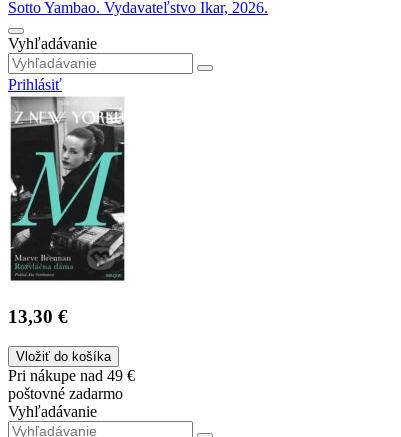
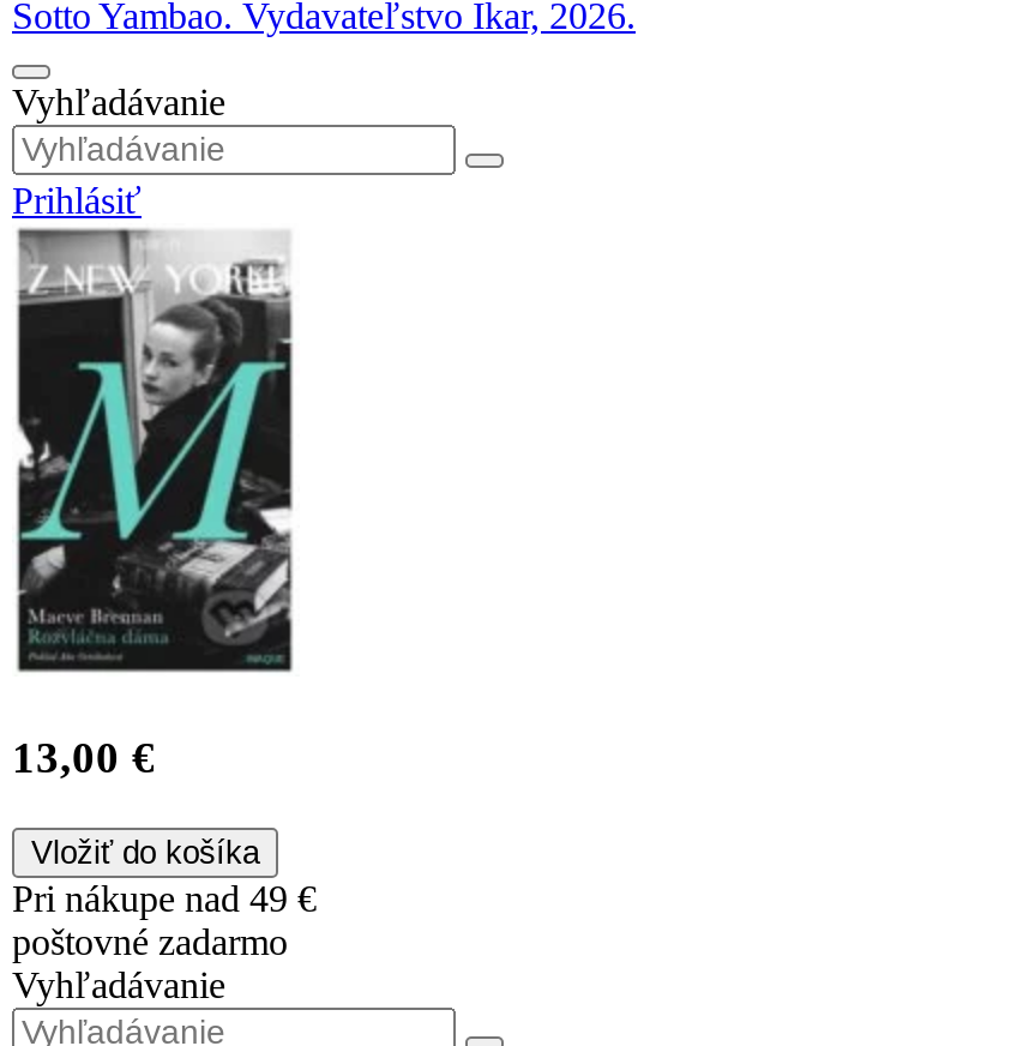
- 13,30 €
+ 13,00 €
